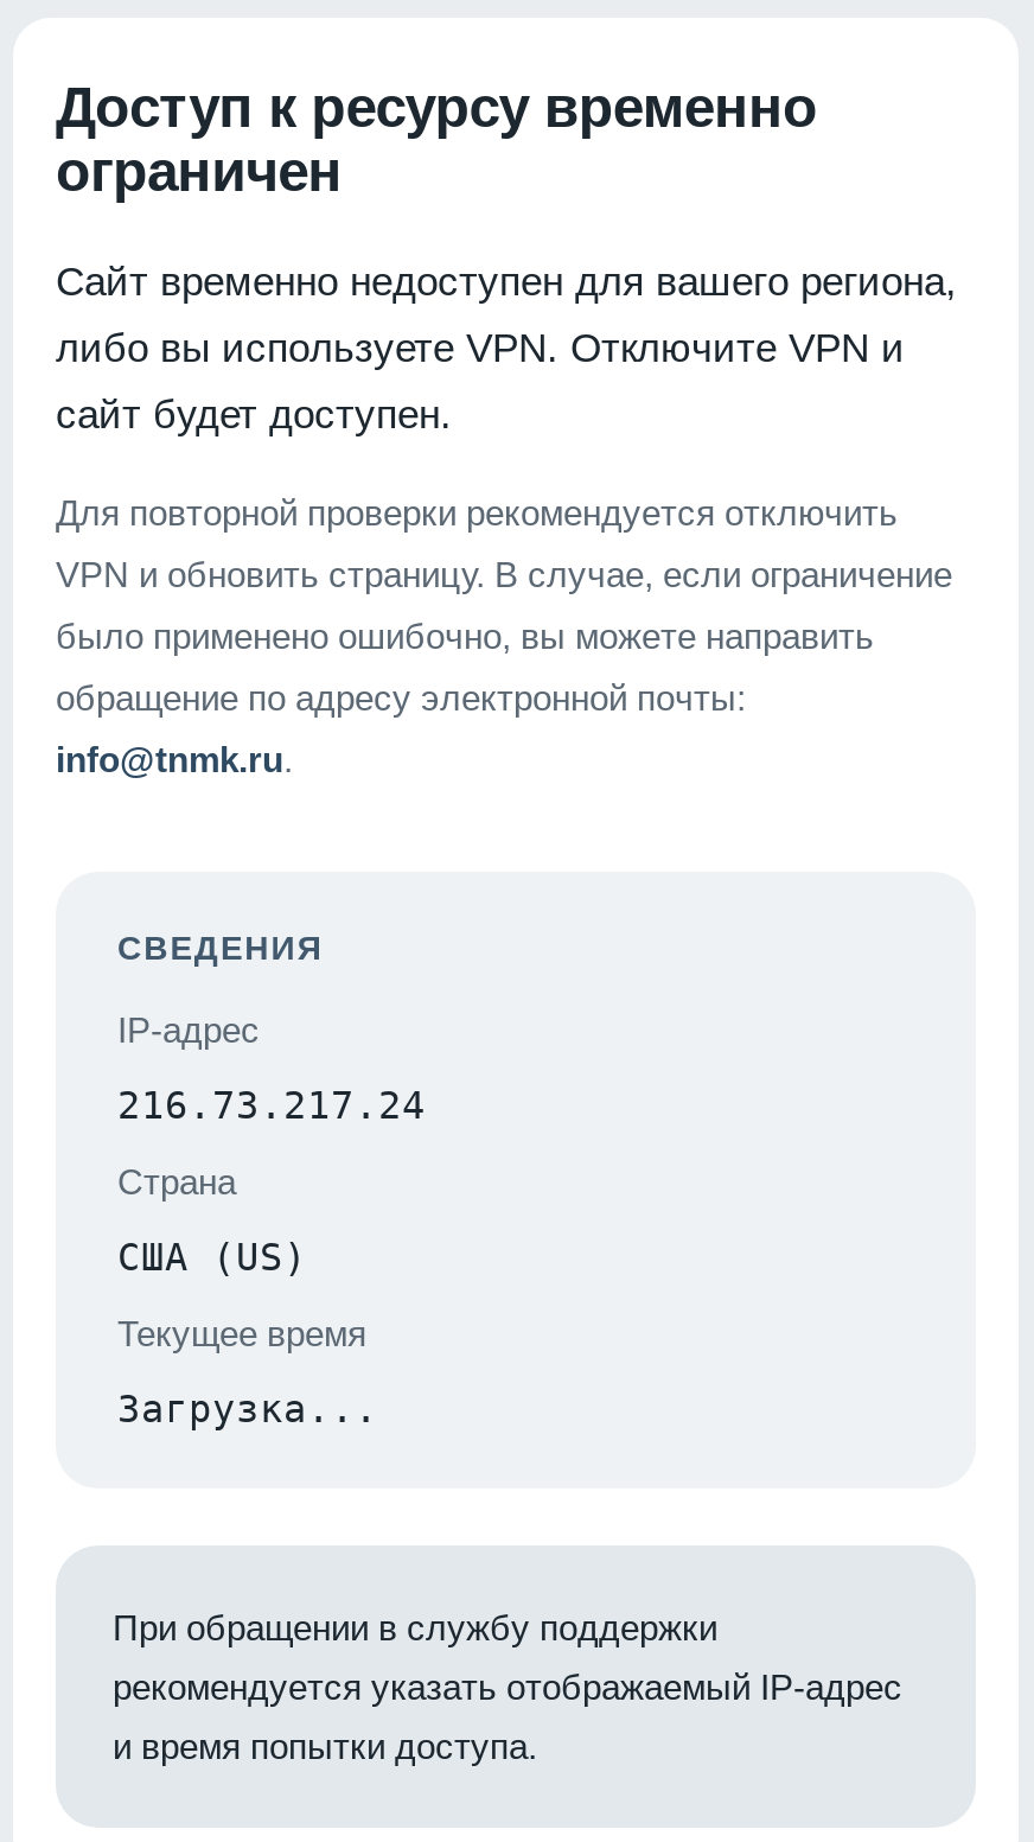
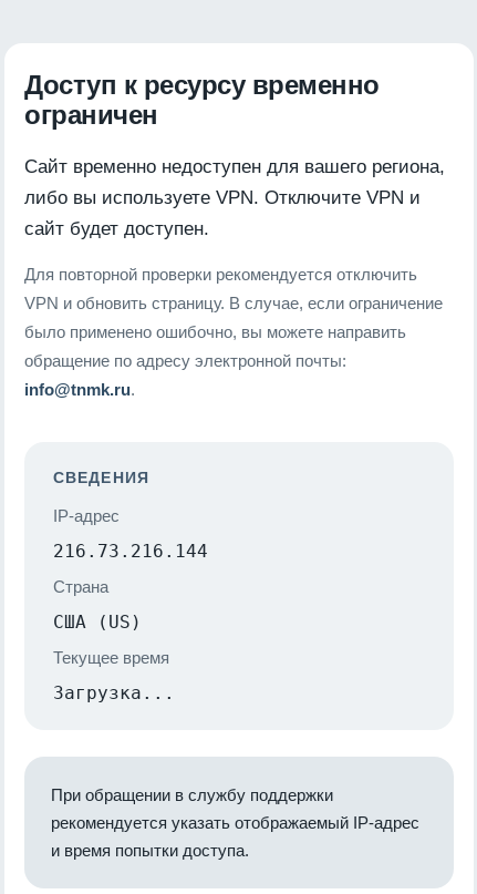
- 216.73.217.24
+ 216.73.216.144
